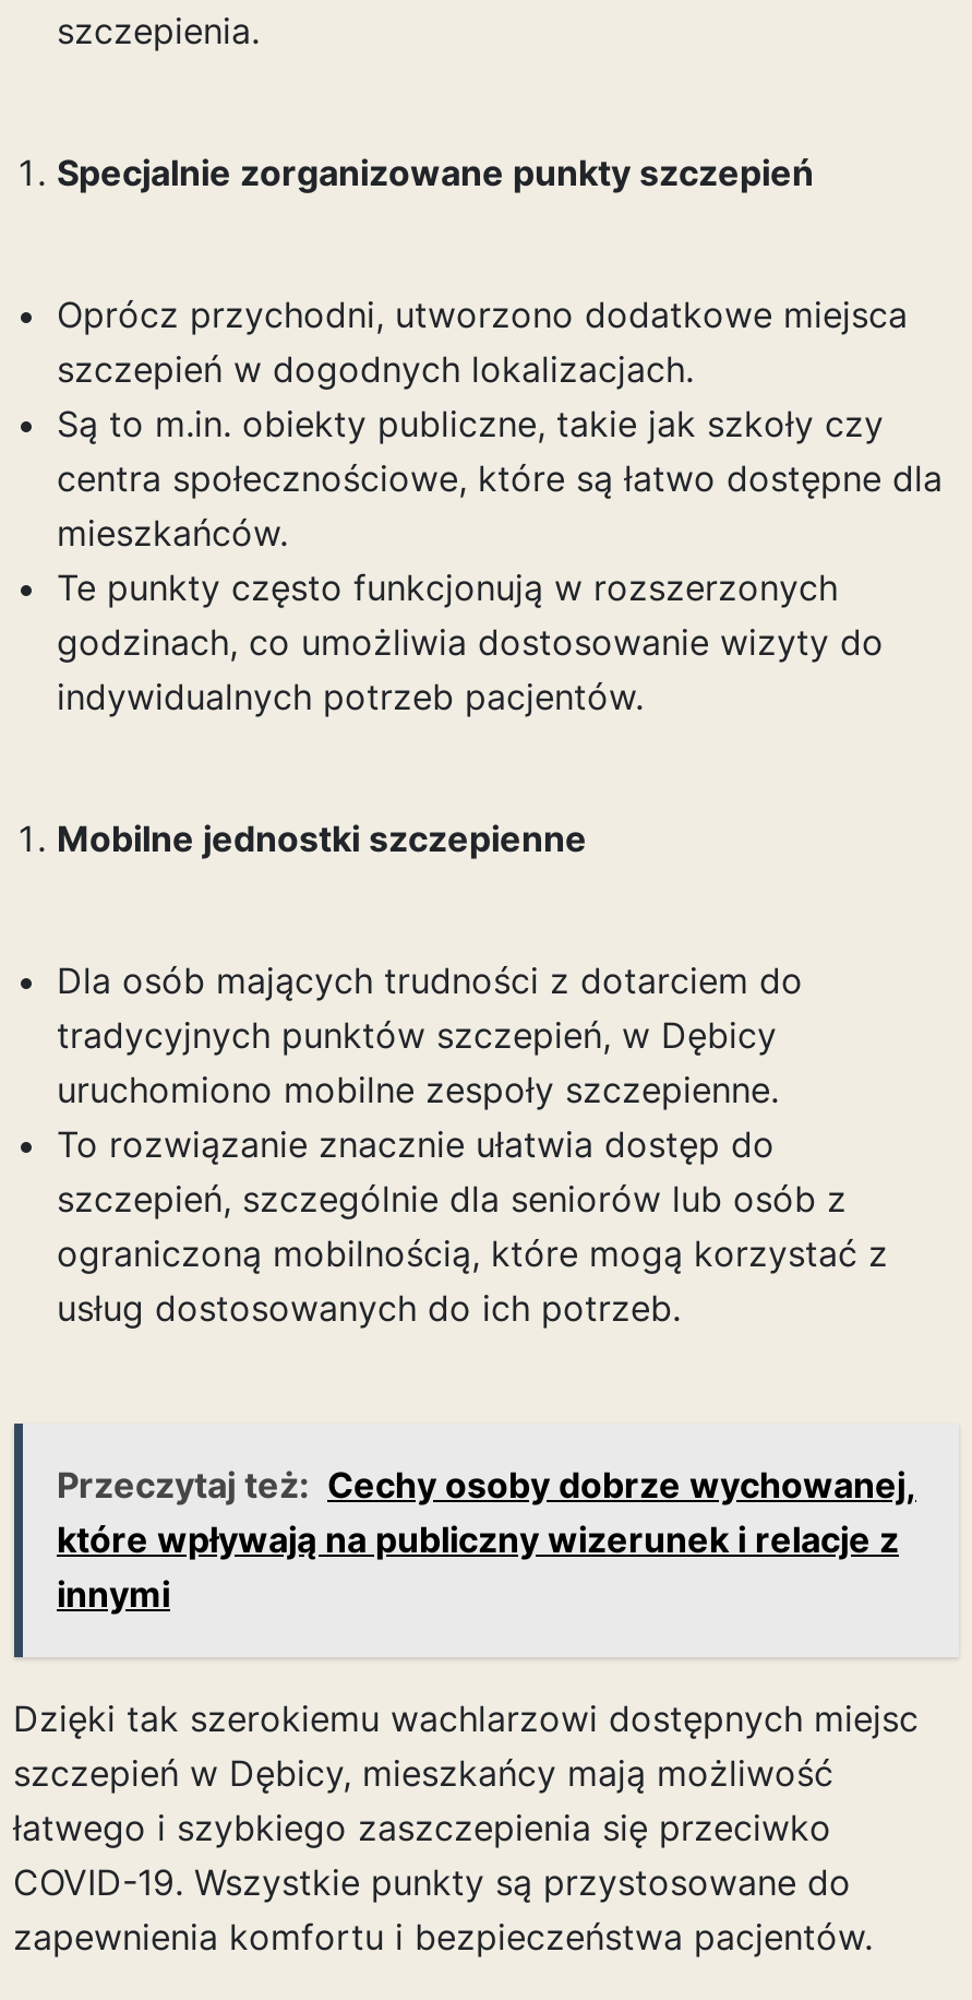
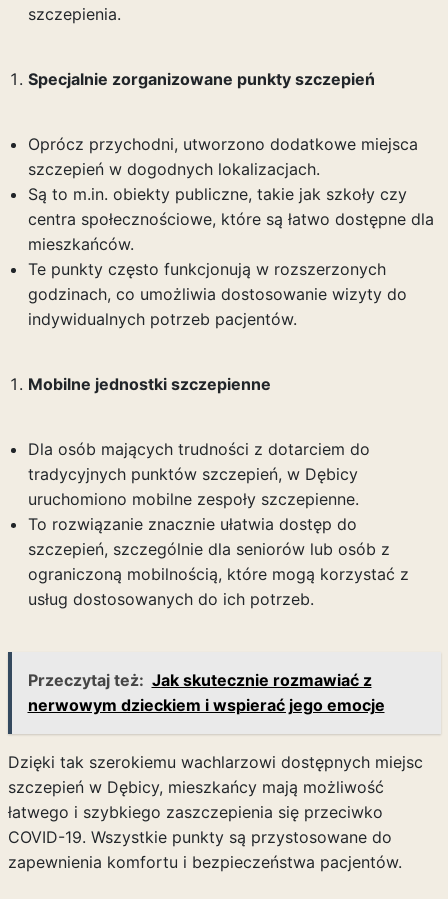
- Przeczytaj też: Cechy osoby dobrze wychowanej,
- które wpływają na publiczny wizerunek i relacje z
- innymi
+ Przeczytaj też: Jak skutecznie rozmawiać z
+ nerwowym dzieckiem i wspierać jego emocje
